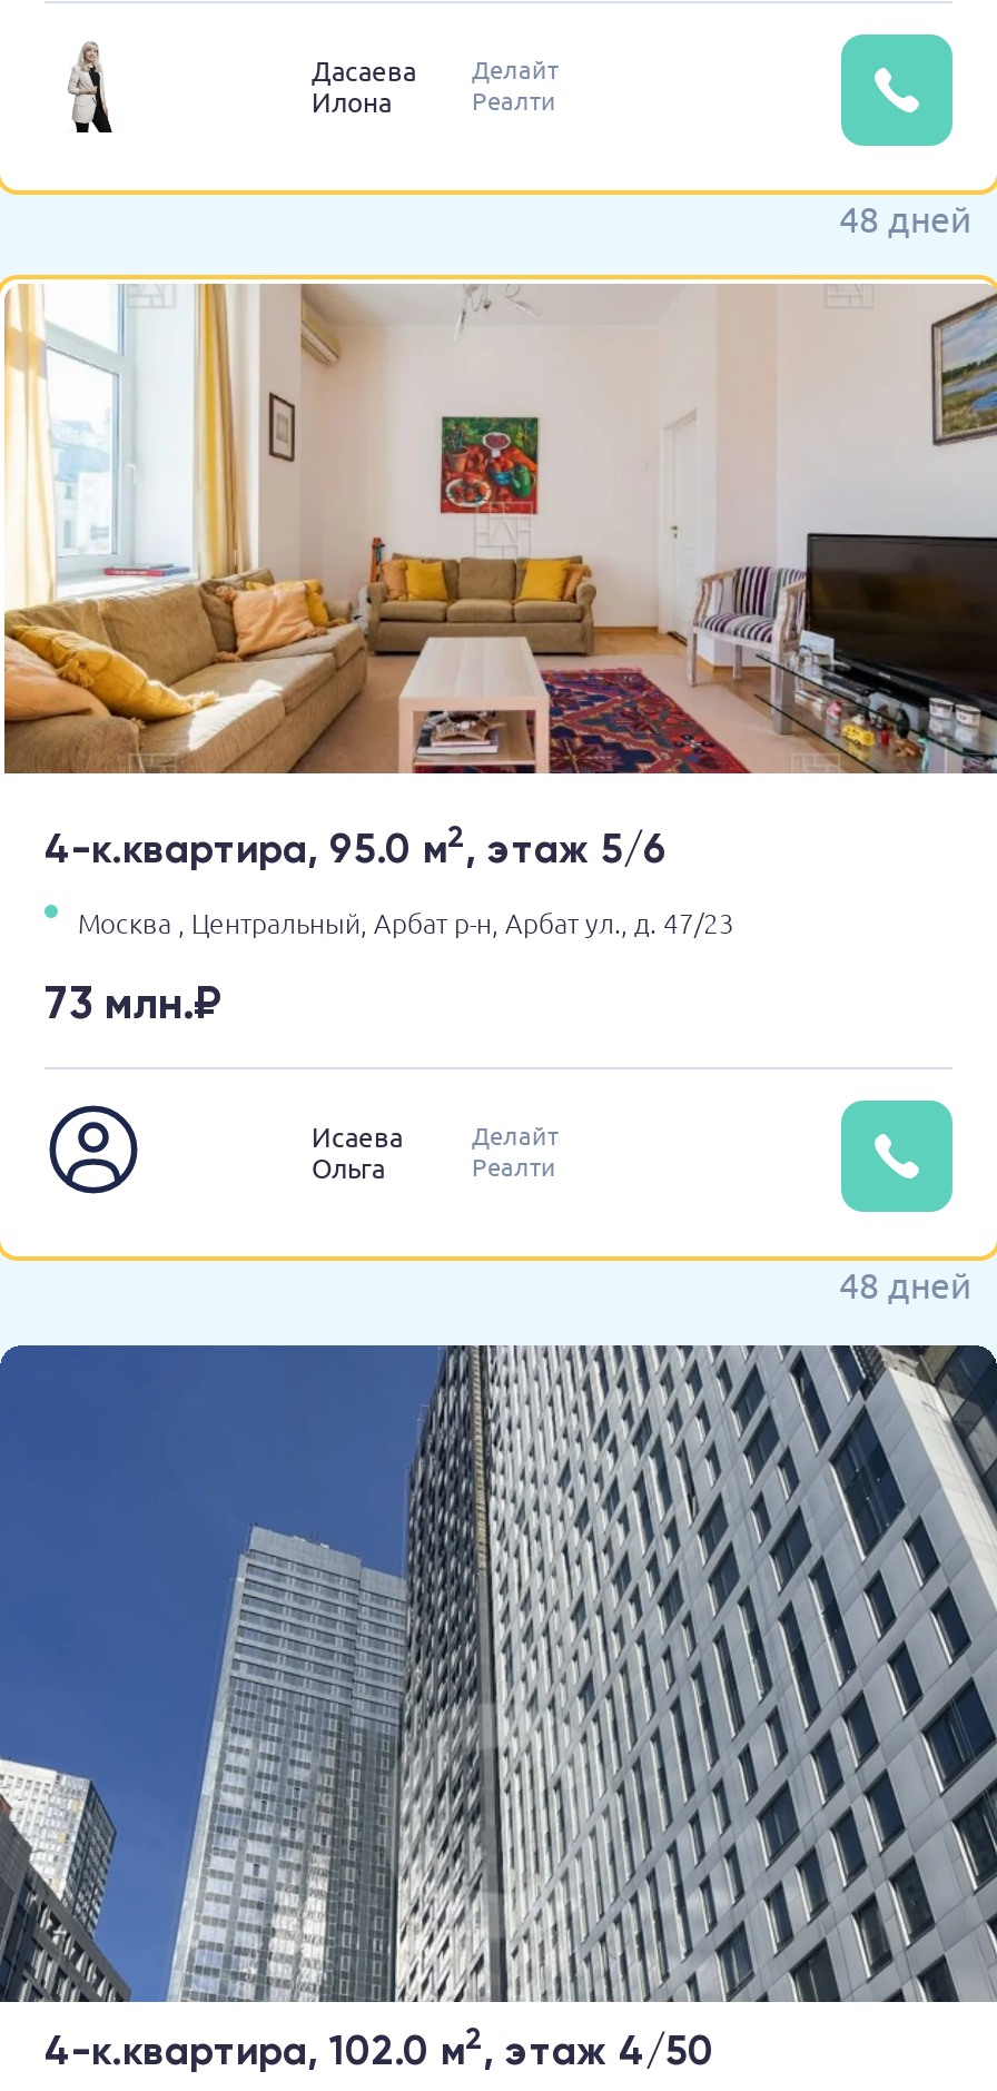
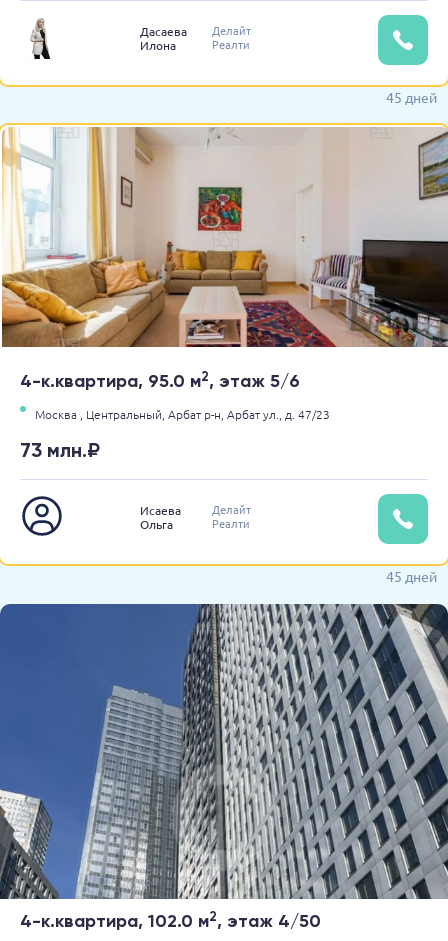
- 48 дней
+ 45 дней

- 48 дней
+ 45 дней
